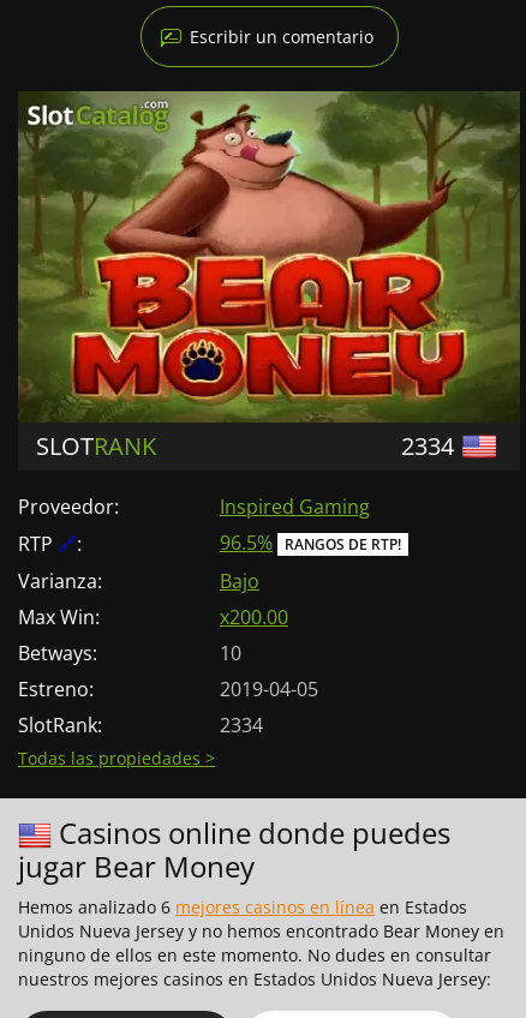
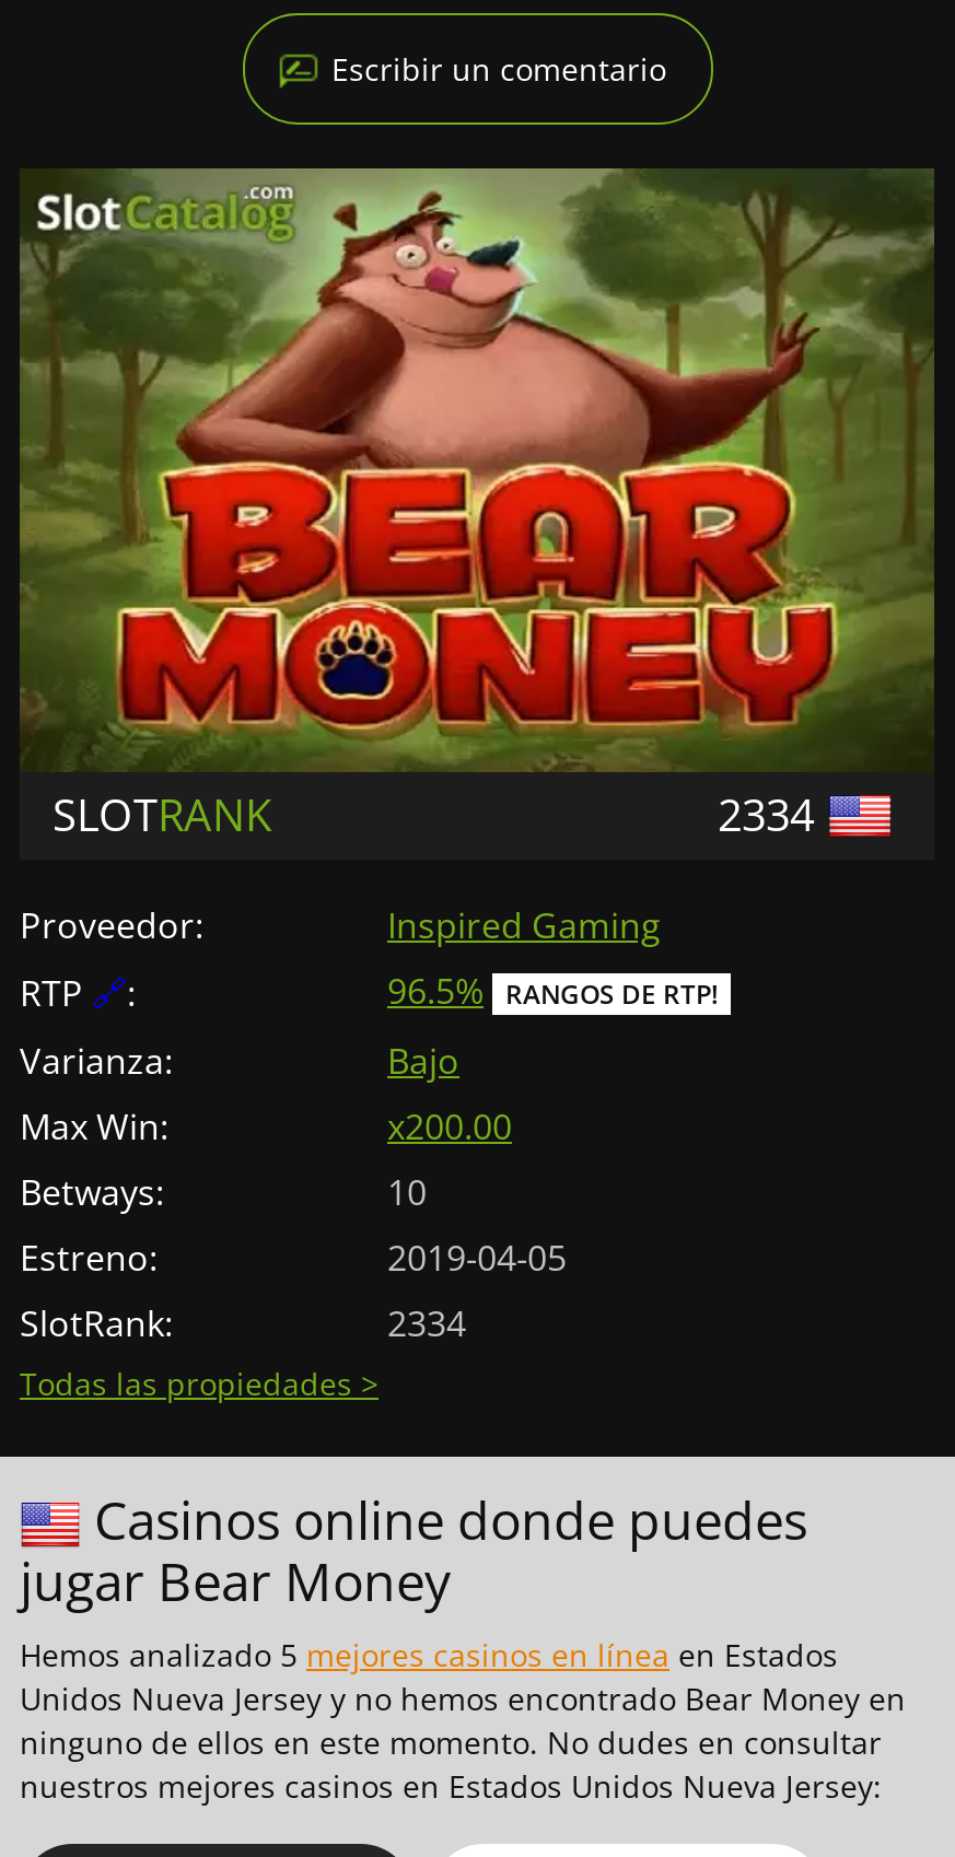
- Hemos analizado 6 mejores casinos en línea en Estados
+ Hemos analizado 5 mejores casinos en línea en Estados
